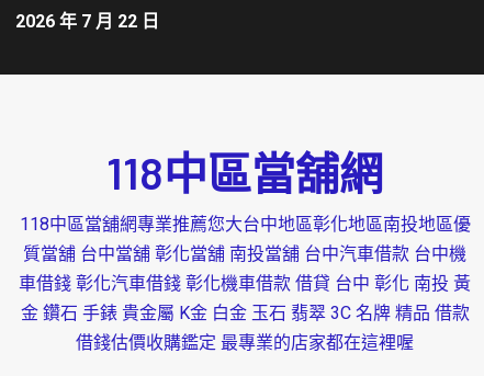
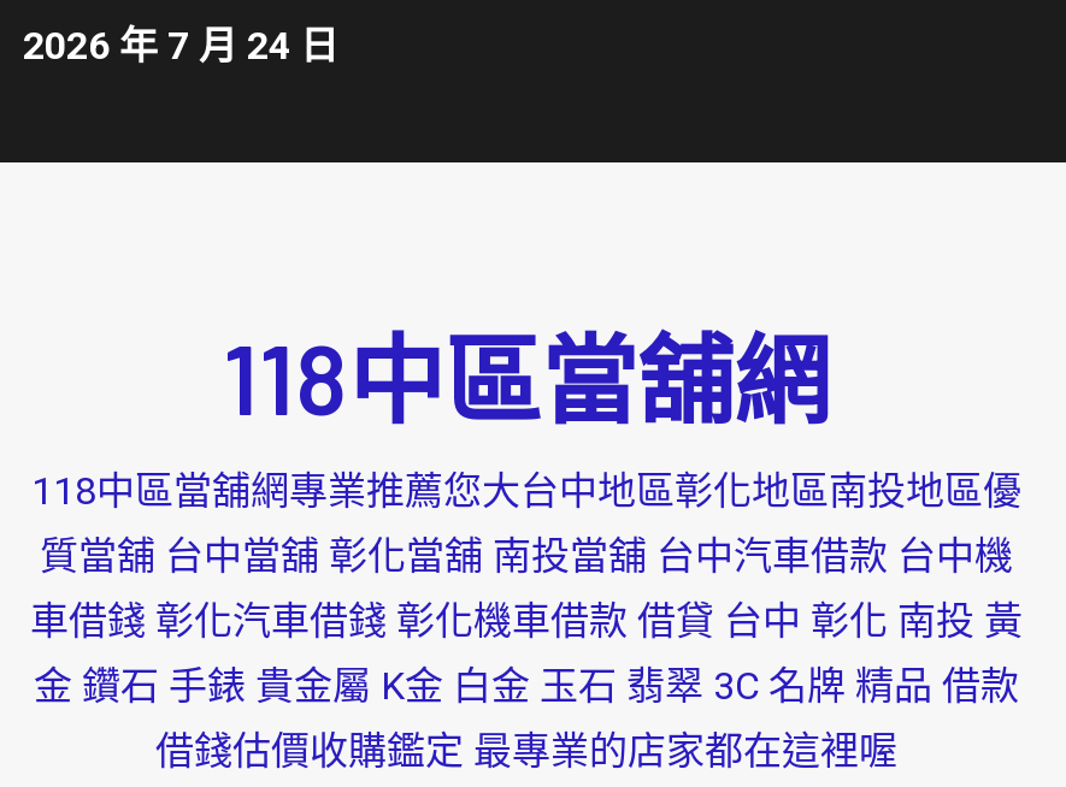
- 2026 年 7 月 22 日
+ 2026 年 7 月 24 日
